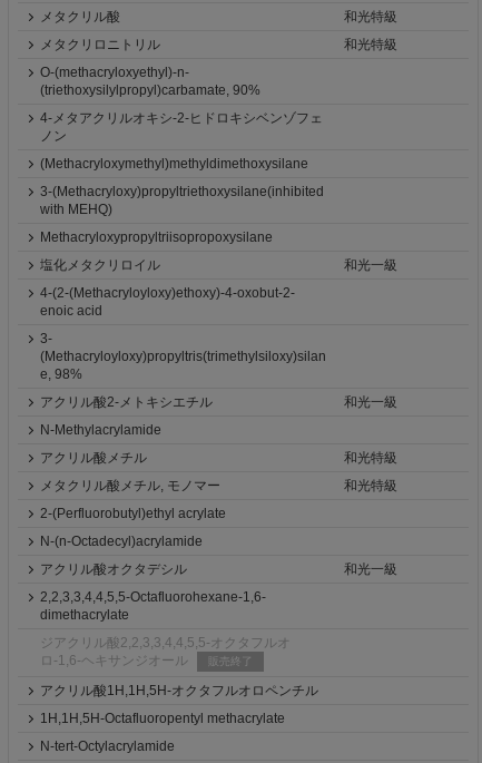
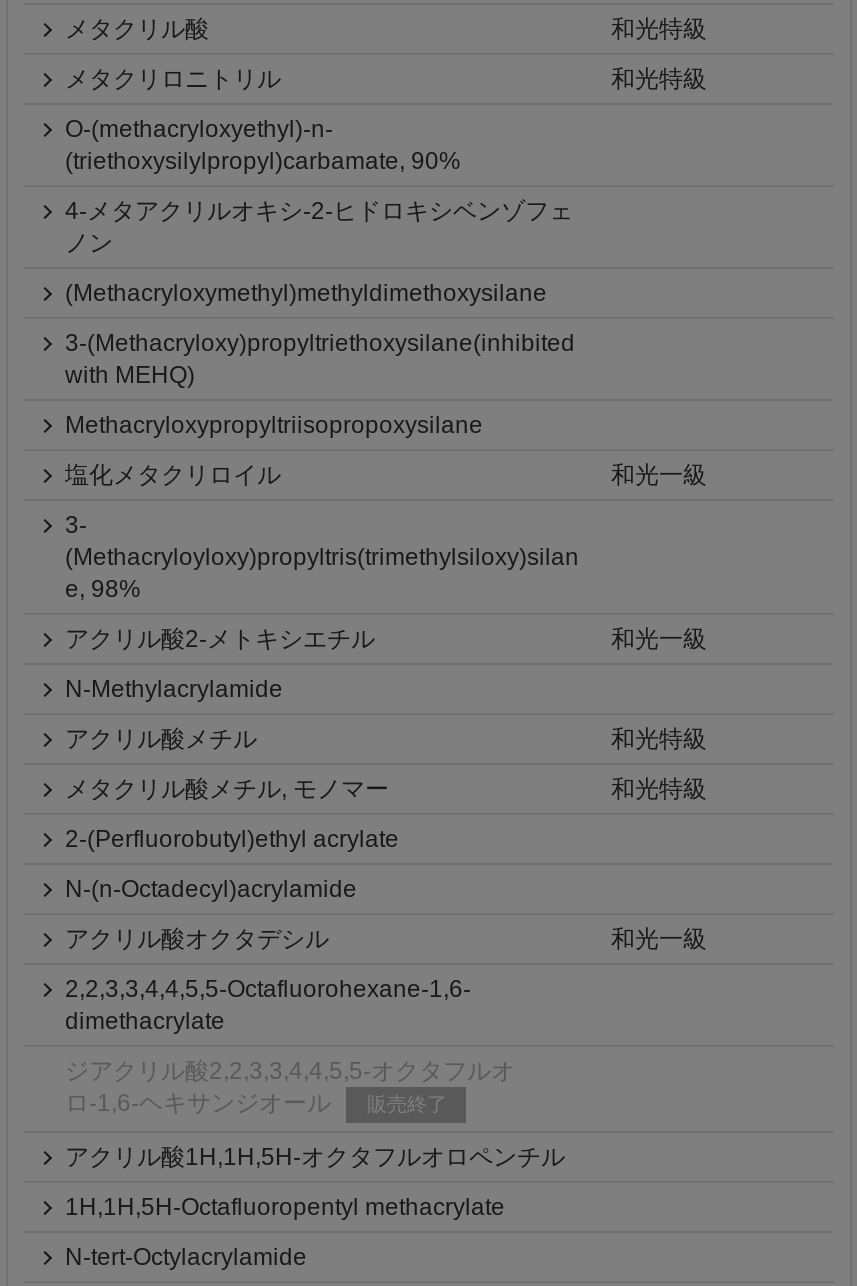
- 4-(2-(Methacryloyloxy)ethoxy)-4-oxobut-2-
- enoic acid
